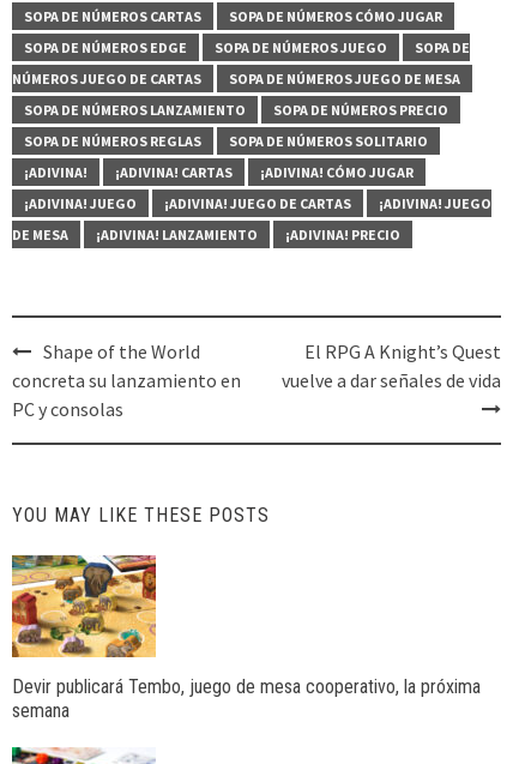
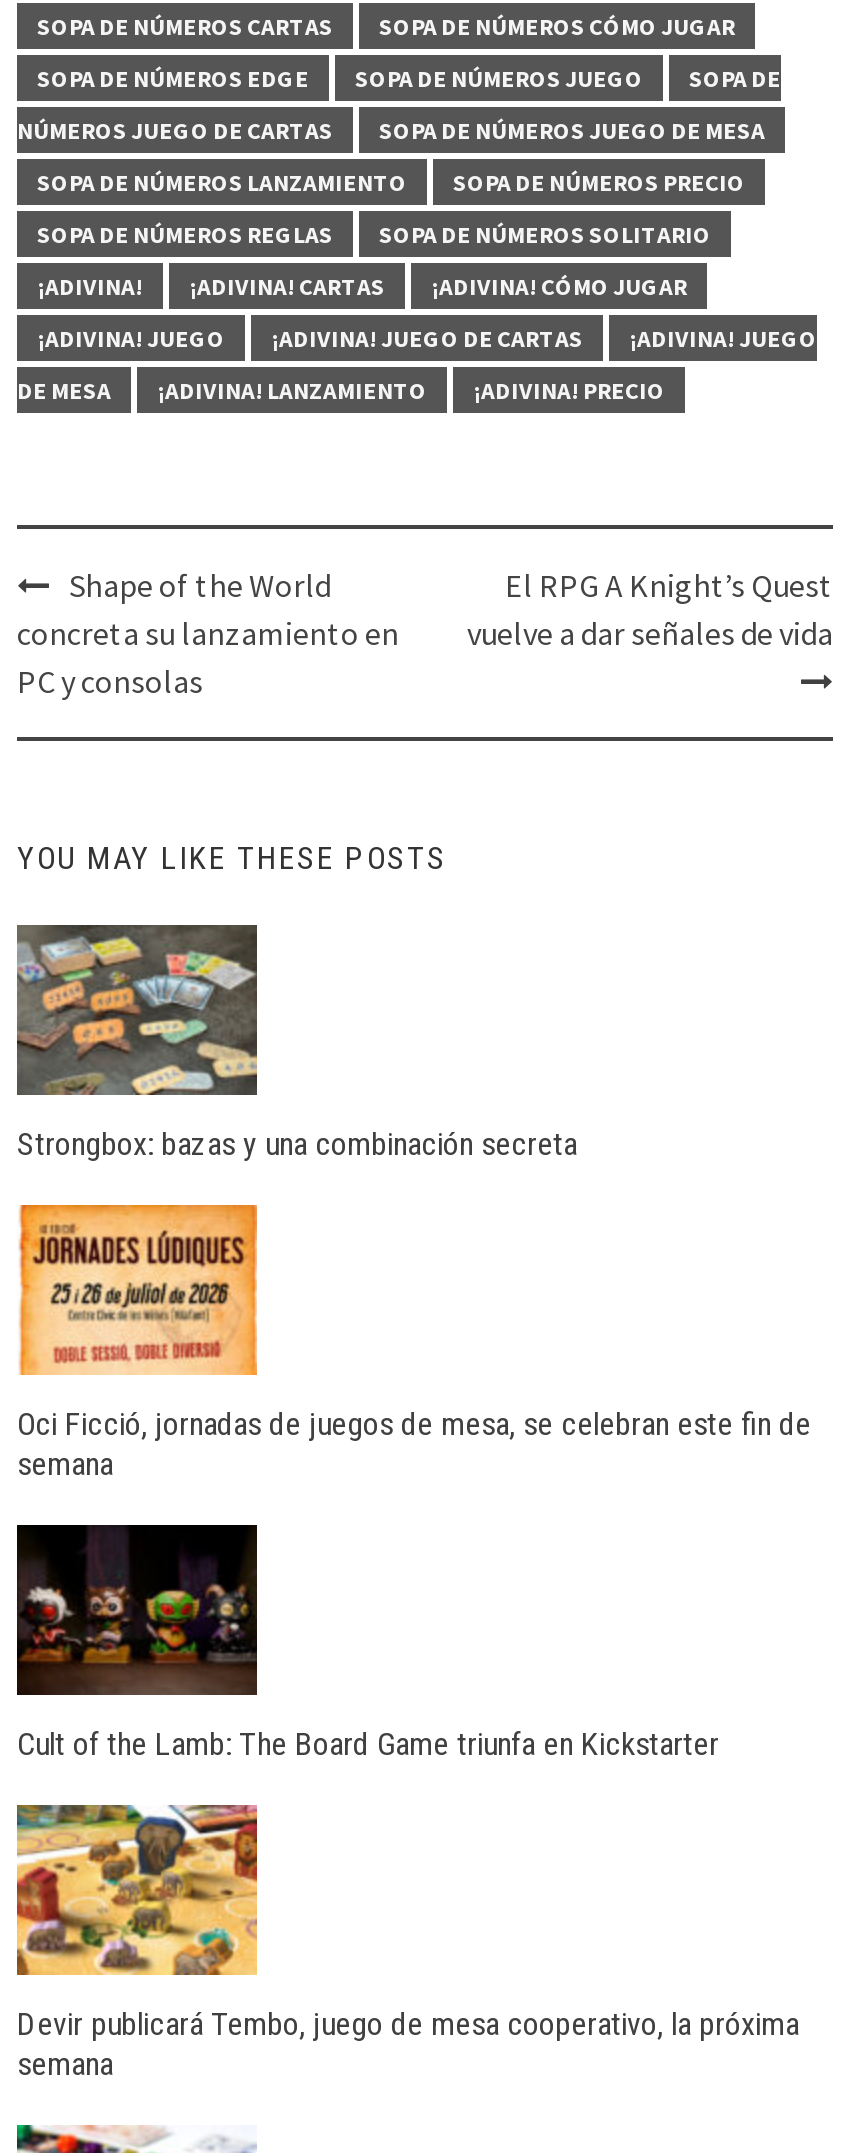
+ [image]
+ Strongbox: bazas y una combinación secreta

+ [image]
+ Cult of the Lamb: The Board Game triunfa en Kickstarter

+ [image]
+ Oci Ficció, jornadas de juegos de mesa, se celebran este fin de
+ semana
